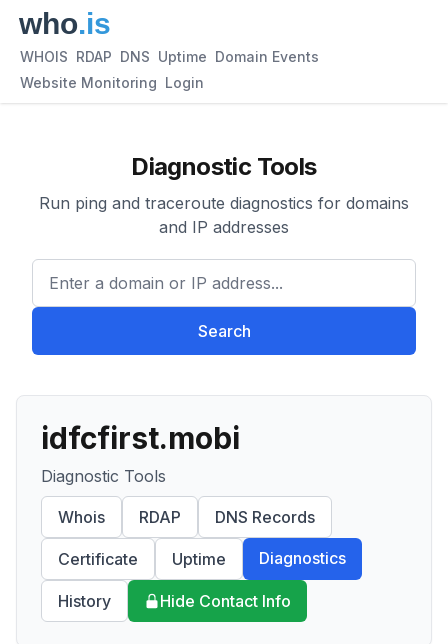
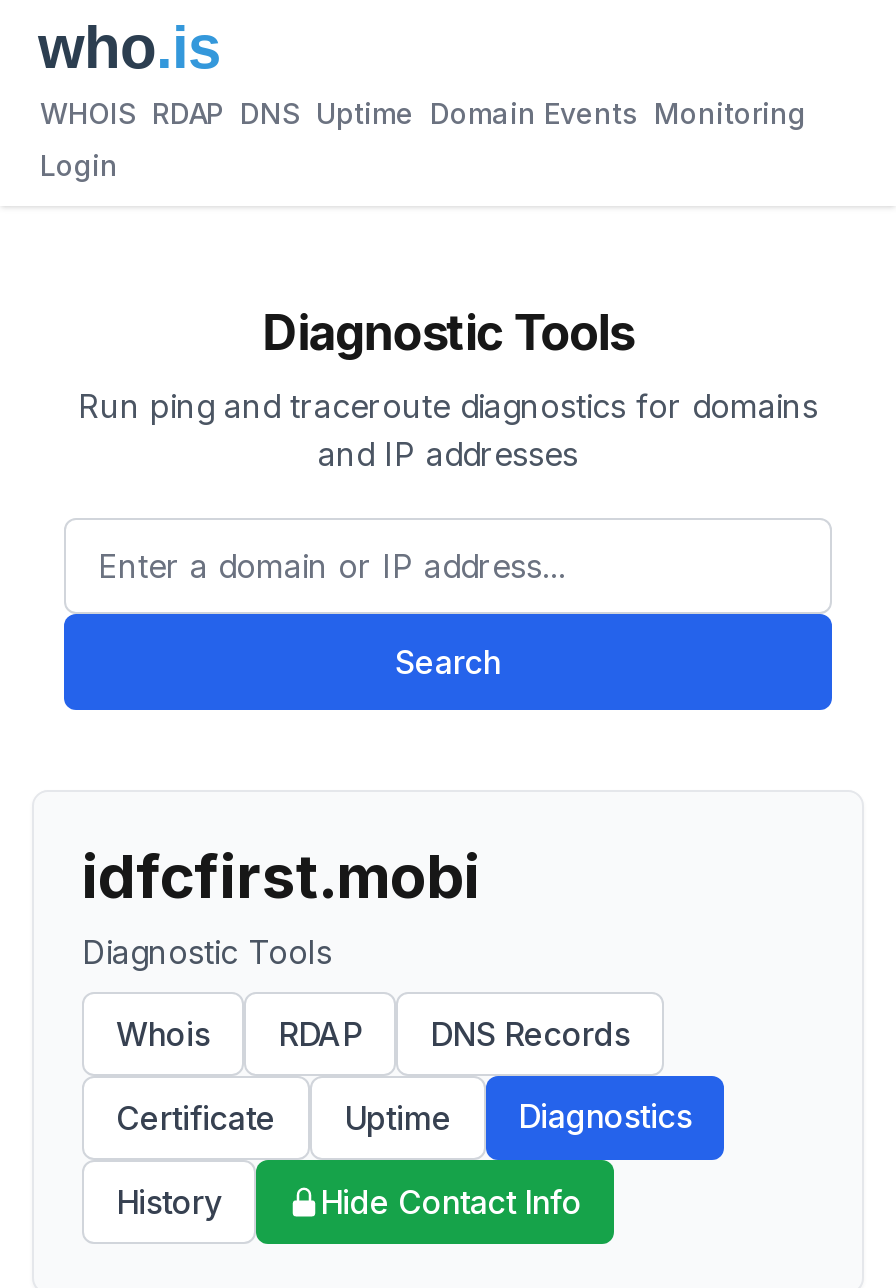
- WHOIS RDAP DNS Uptime Domain Events
+ WHOIS RDAP DNS Uptime Domain Events Monitoring

- Website Monitoring Login
+ Login
